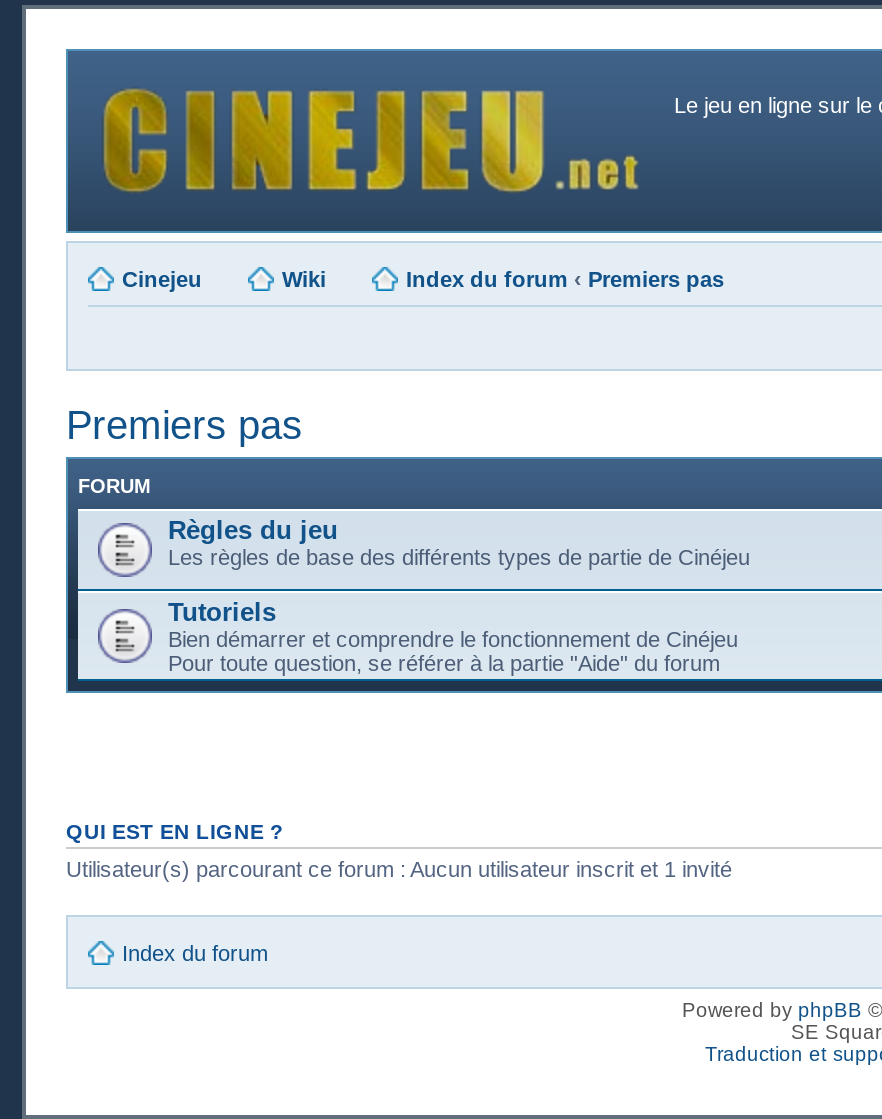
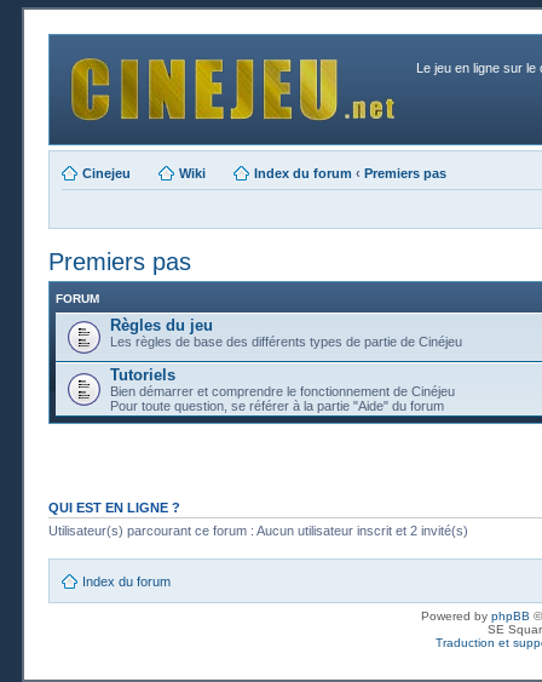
- Utilisateur(s) parcourant ce forum : Aucun utilisateur inscrit et 1 invité
+ Utilisateur(s) parcourant ce forum : Aucun utilisateur inscrit et 2 invité(s)
